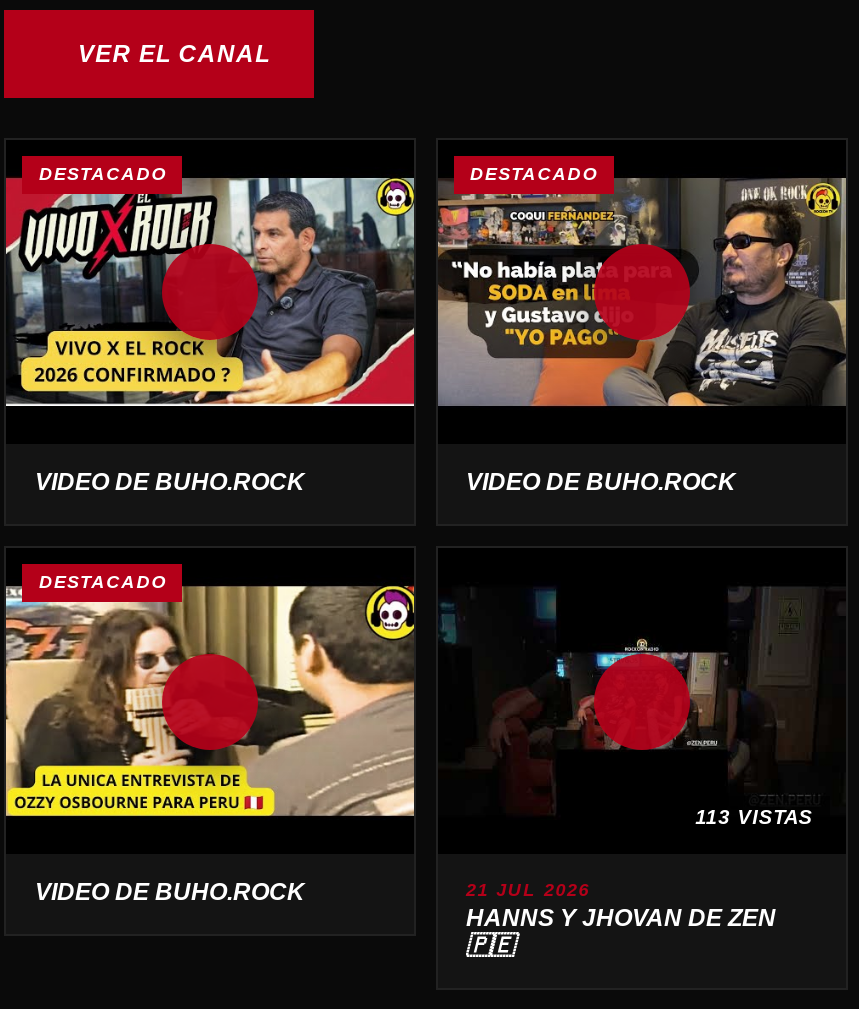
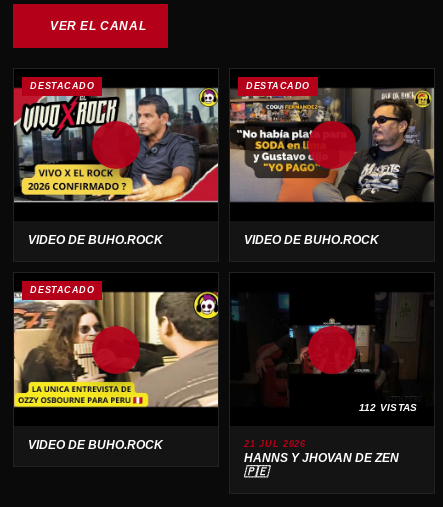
- 113 VISTAS
+ 112 VISTAS
